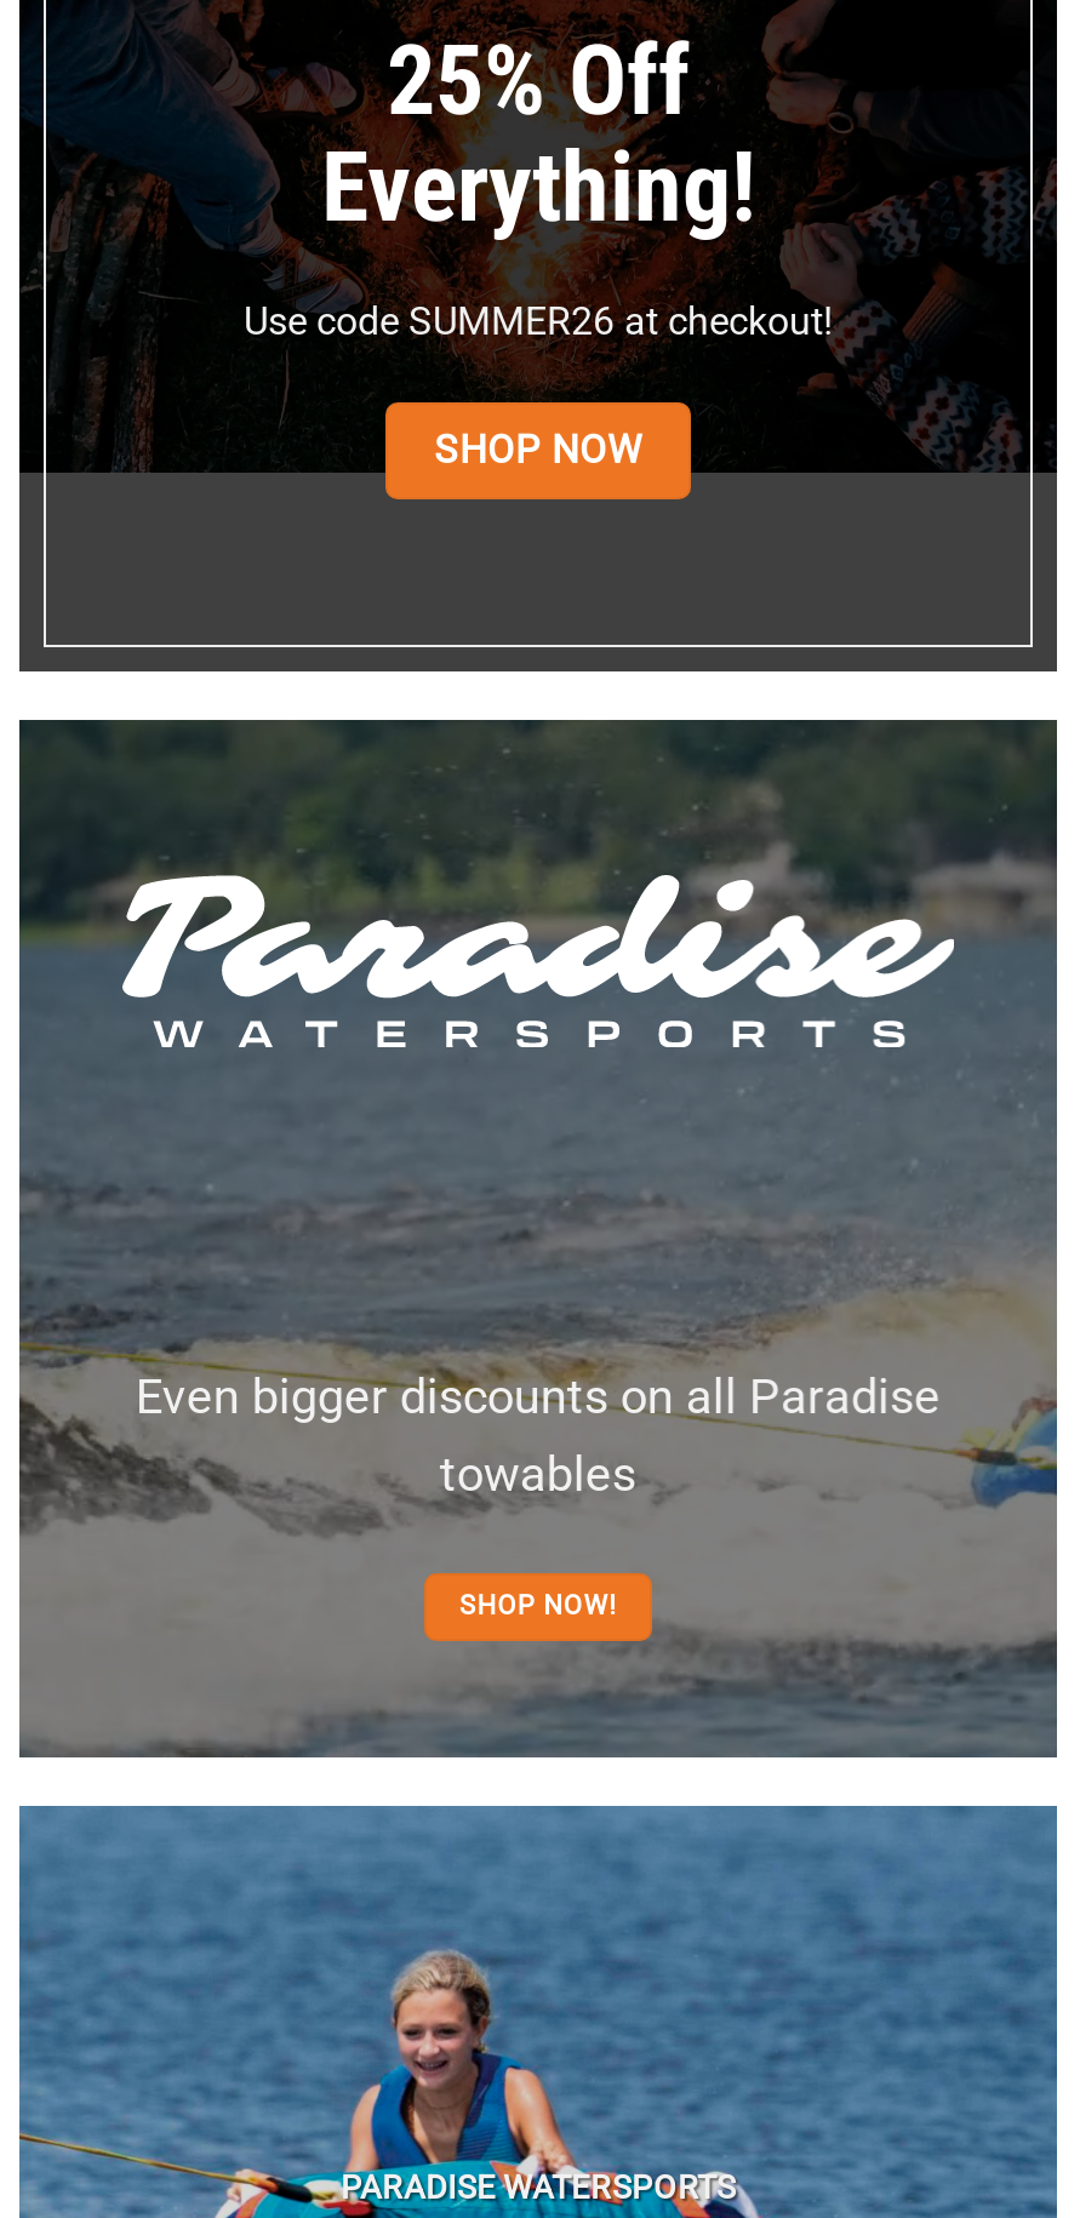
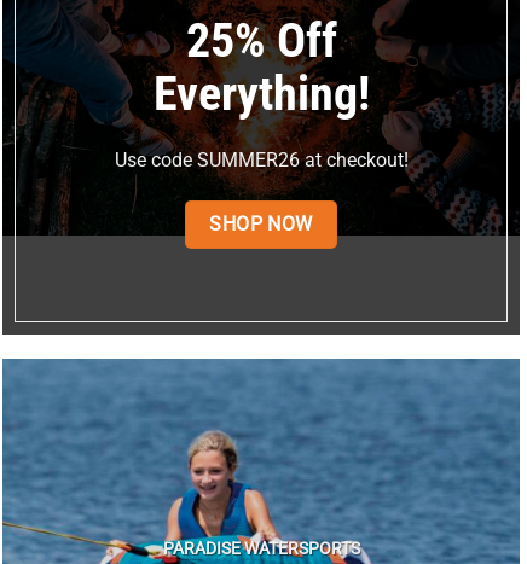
- [image]
- Even bigger discounts on all Paradise
- towables
- SHOP NOW!
